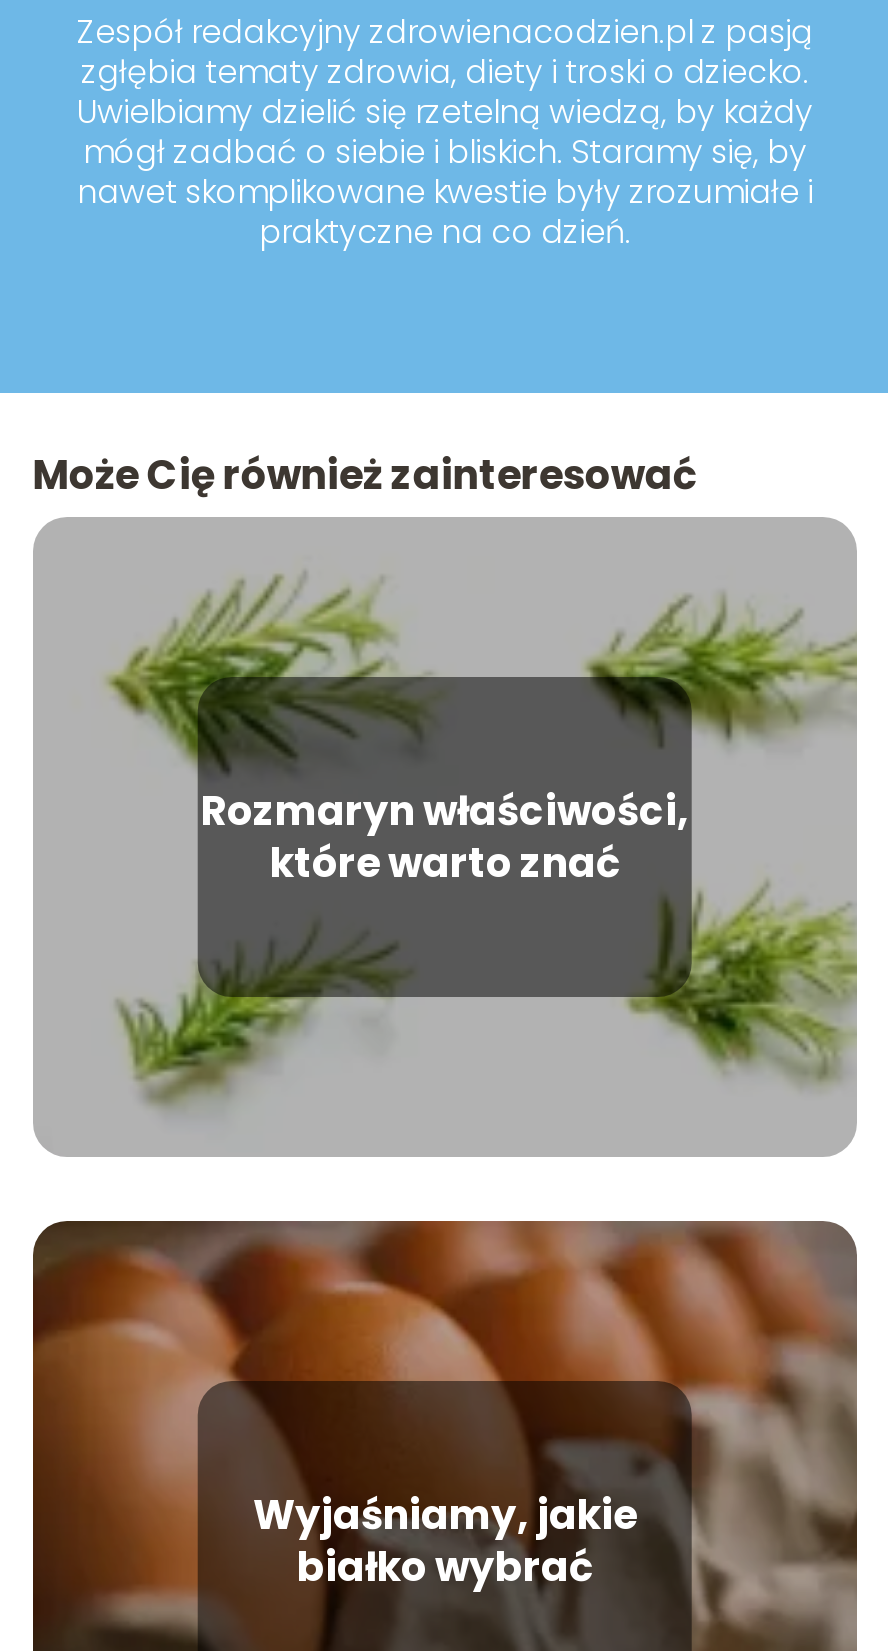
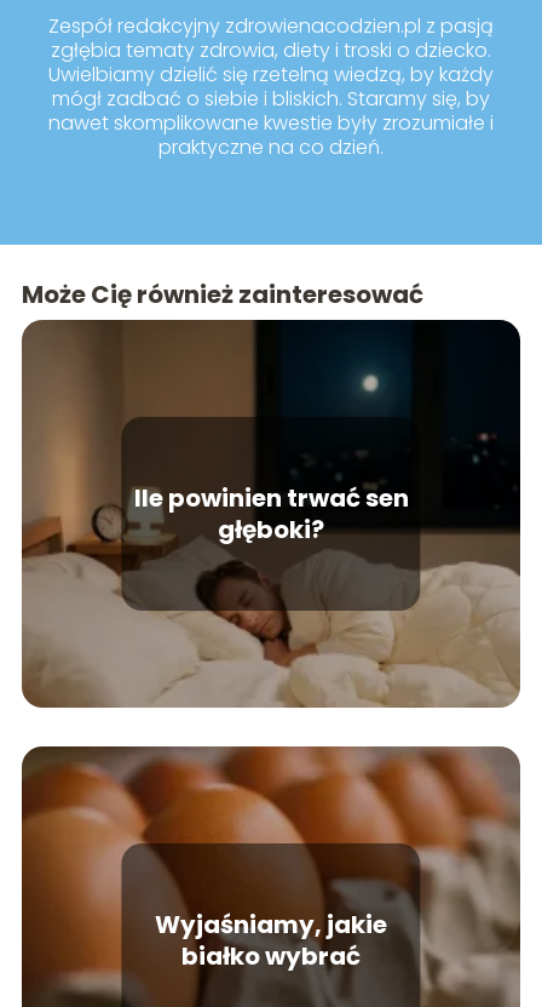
- [image]
- Rozmaryn właściwości,
- które warto znać
+ [image]
+ Ile powinien trwać sen
+ głęboki?
